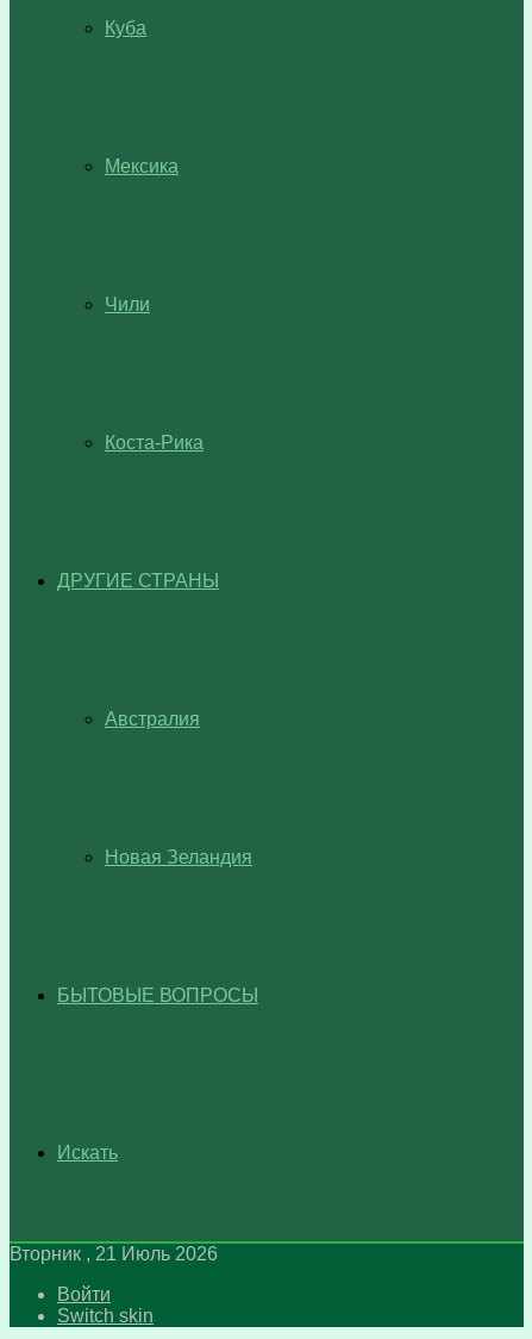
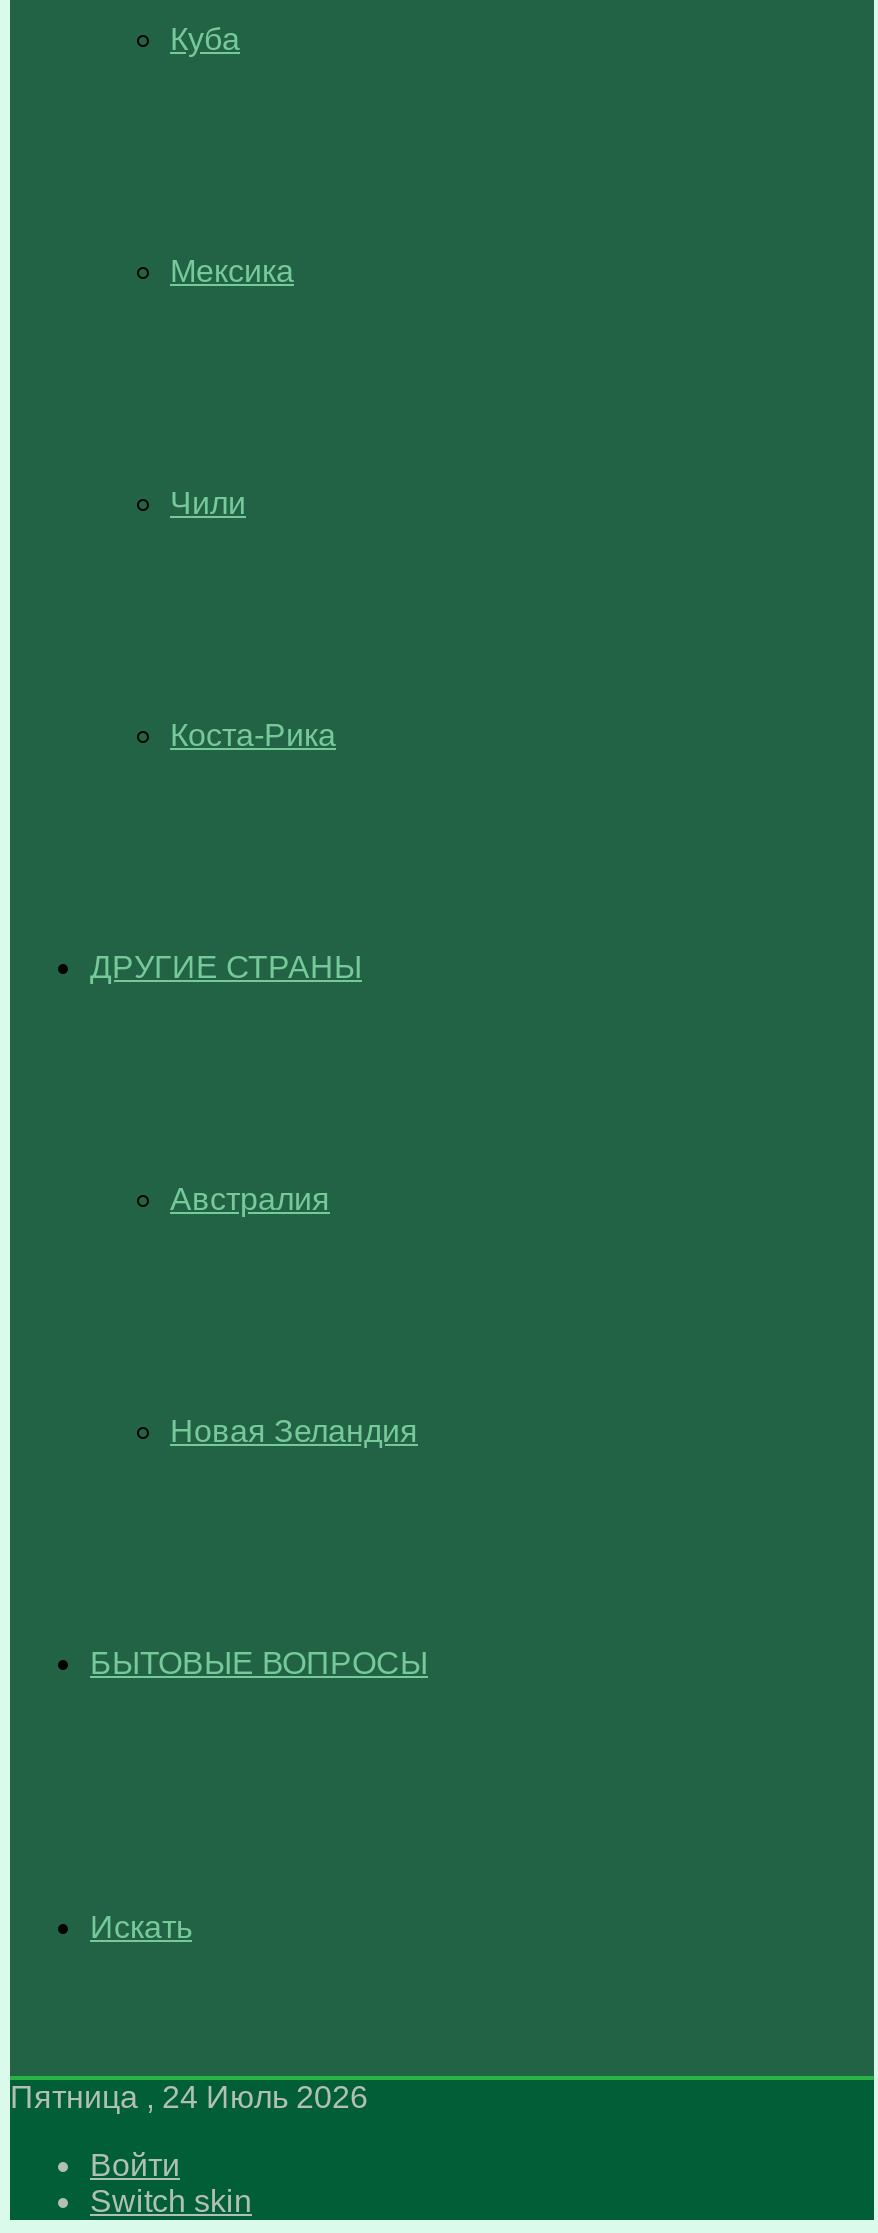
- Вторник , 21 Июль 2026
+ Пятница , 24 Июль 2026
